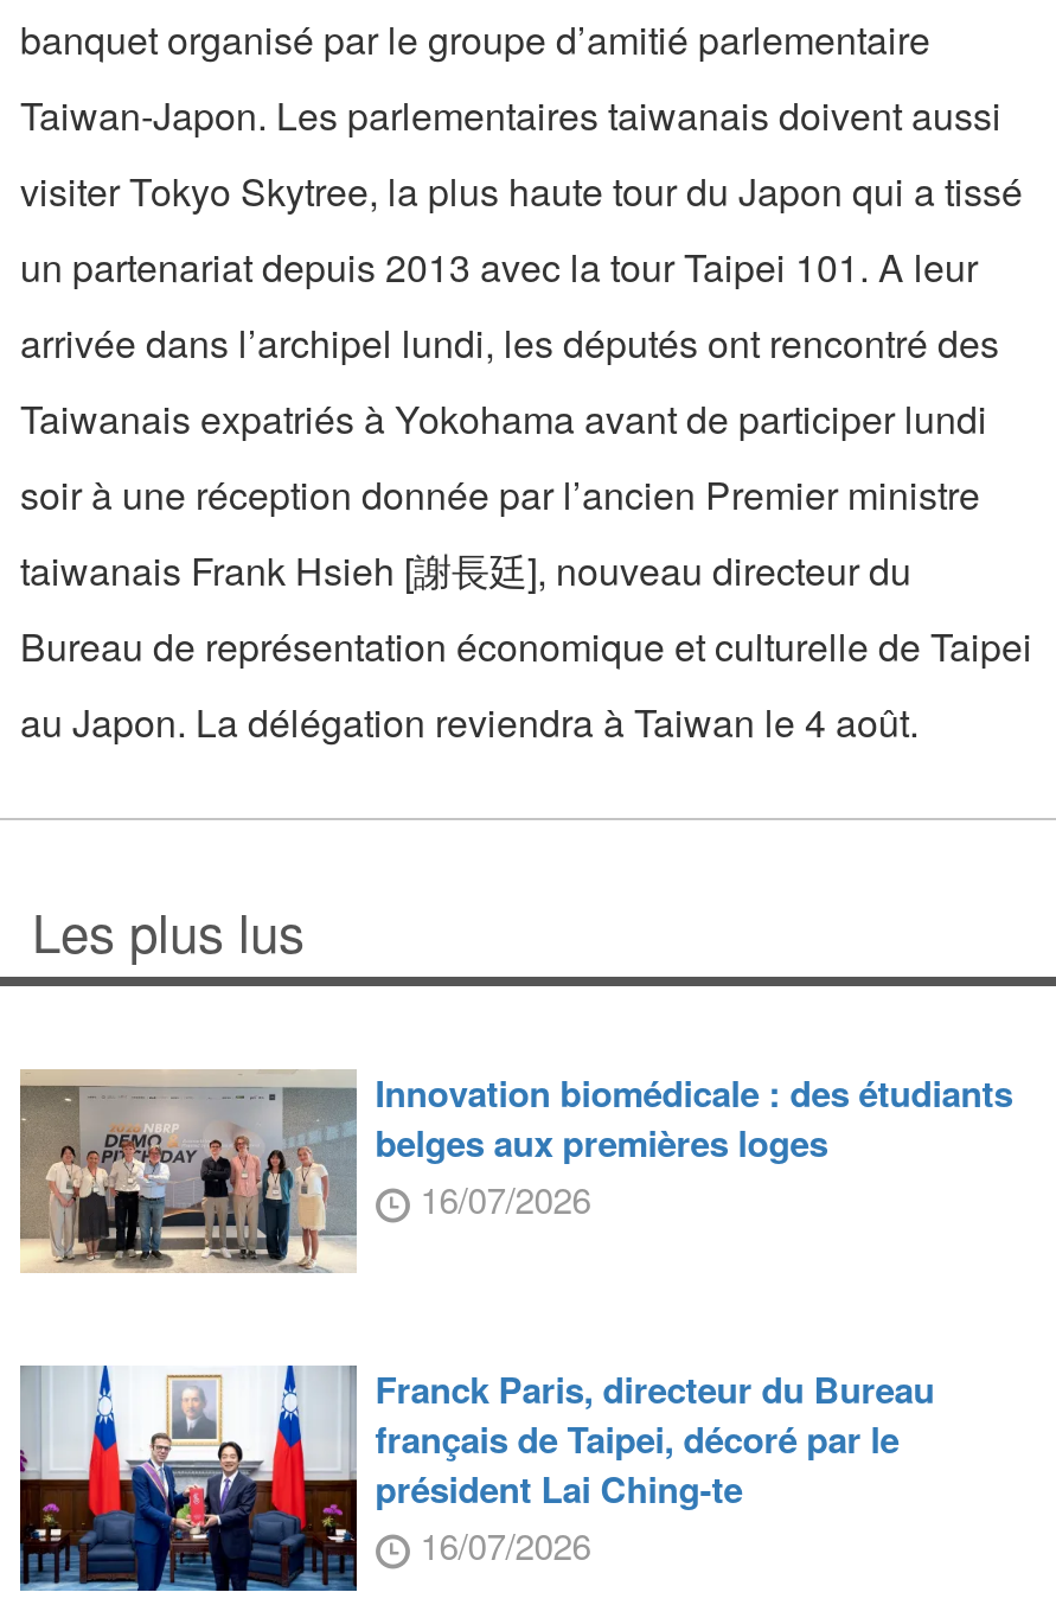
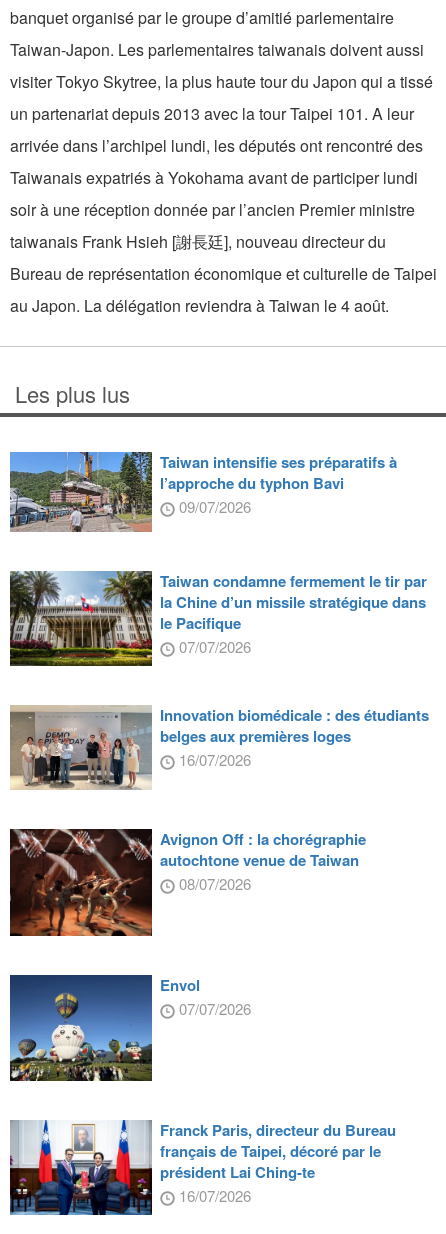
+ [image]
+ Taiwan intensifie ses préparatifs à
+ l’approche du typhon Bavi
+ 09/07/2026
+ Taiwan condamne fermement le tir par
+ la Chine d’un missile stratégique dans
+ le Pacifique
+ 07/07/2026

+ [image]

+ [image]
+ Avignon Off : la chorégraphie
+ autochtone venue de Taiwan
+ 08/07/2026

+ [image]
+ Envol
+ 07/07/2026
